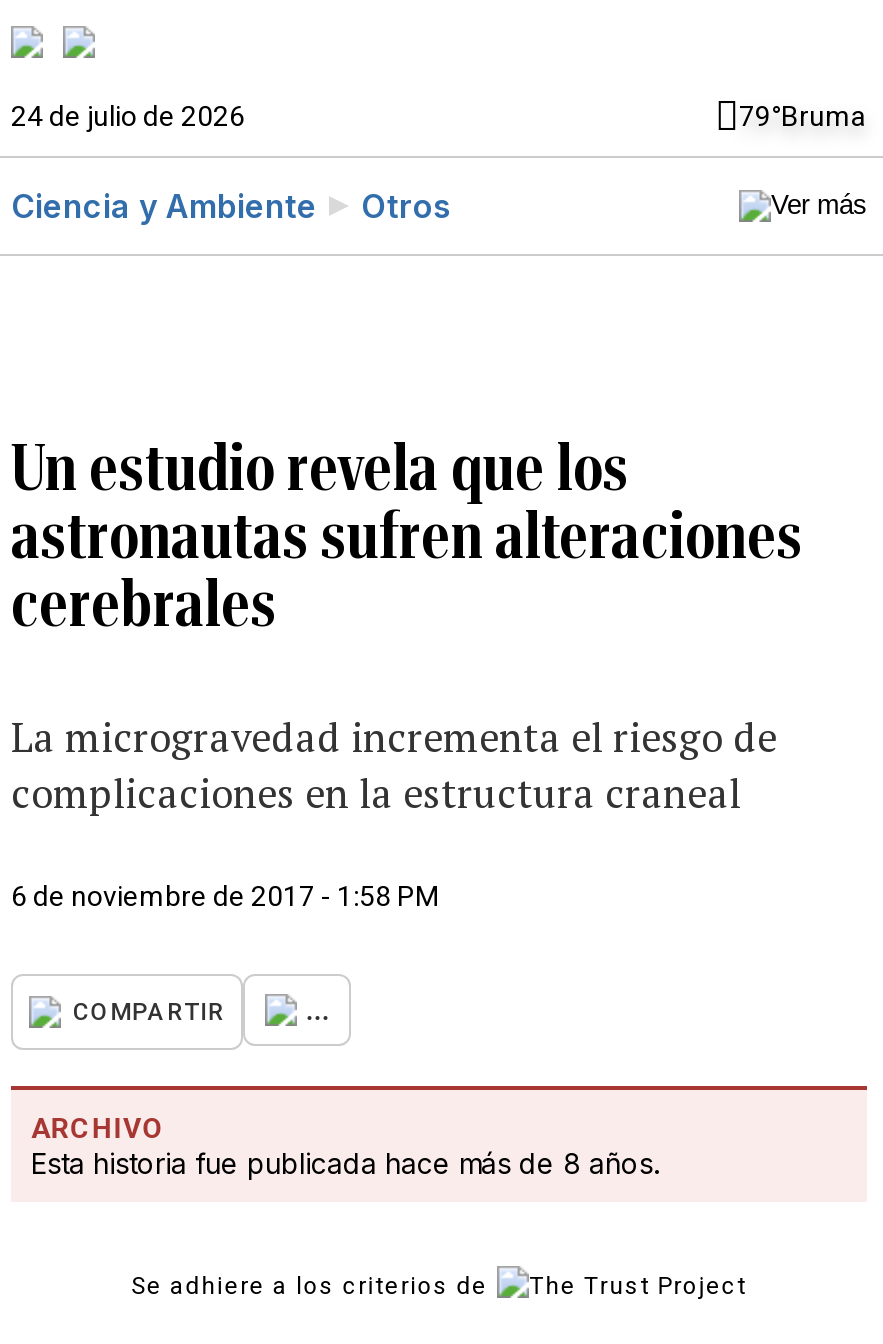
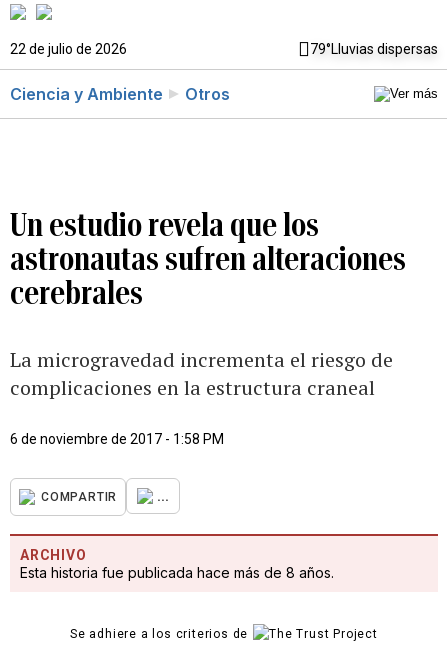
- 24 de julio de 2026
- 79°Bruma
+ 22 de julio de 2026
+ 79°Lluvias dispersas
